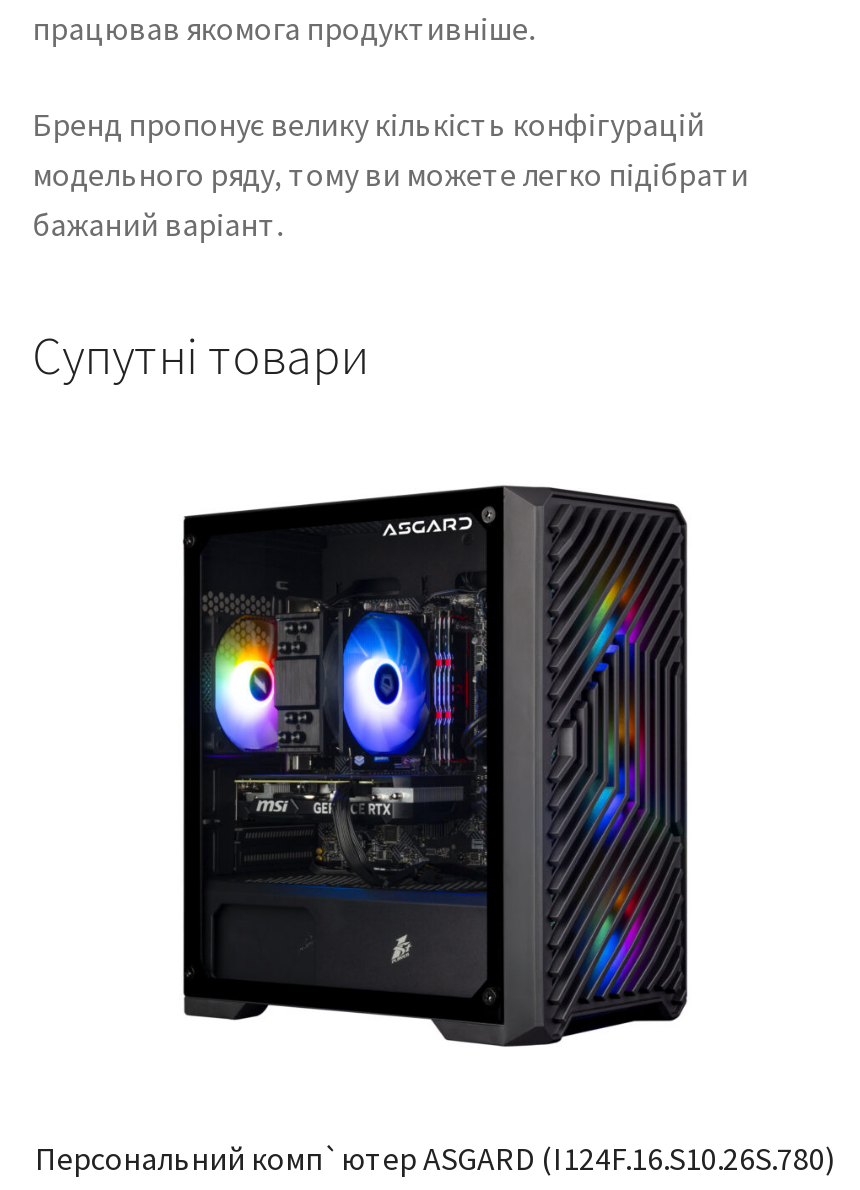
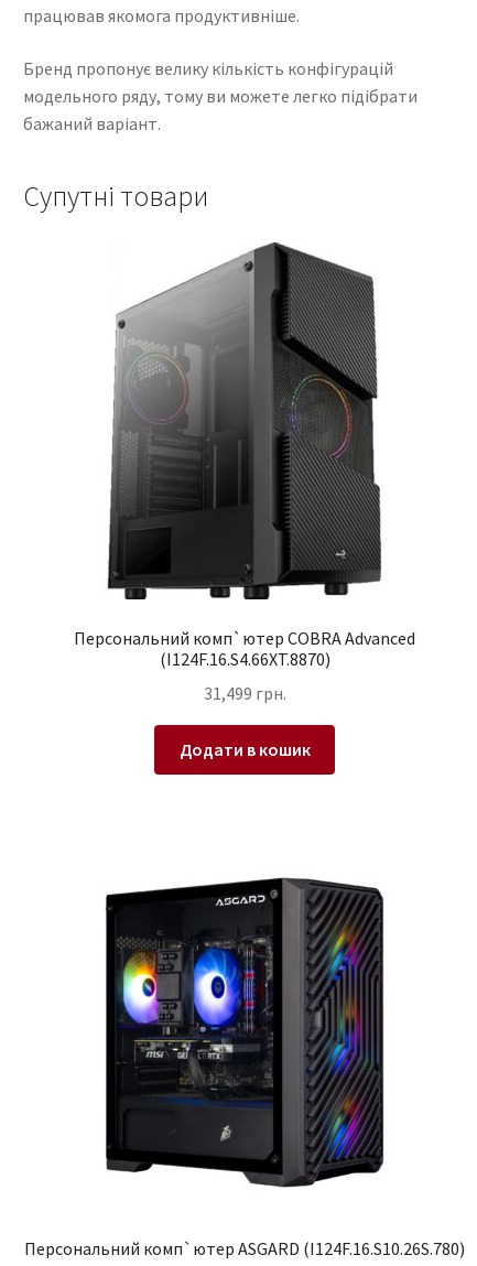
+ [image]
+ Персональний комп`ютер COBRA Advanced
+ (I124F.16.S4.66XT.8870)
+ 31,499 грн.
+ Додати в кошик
